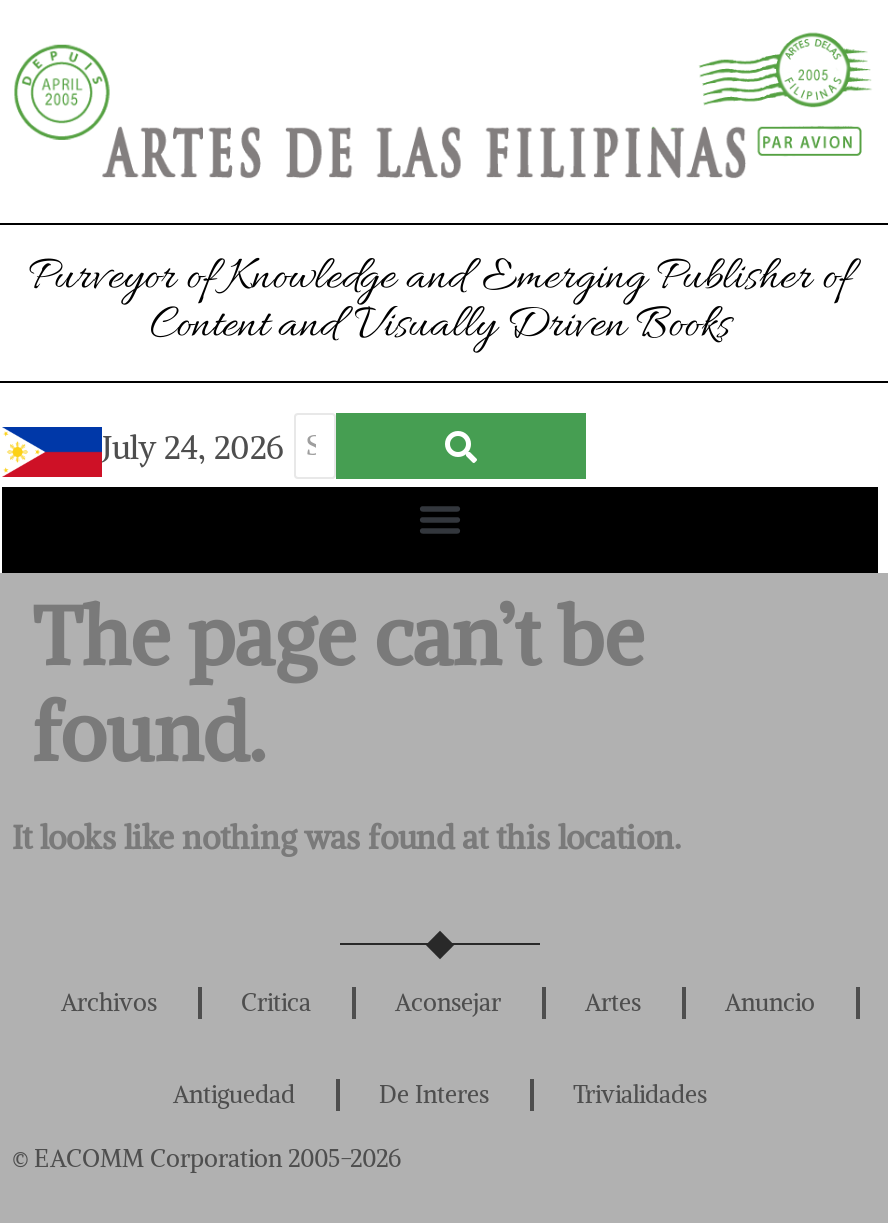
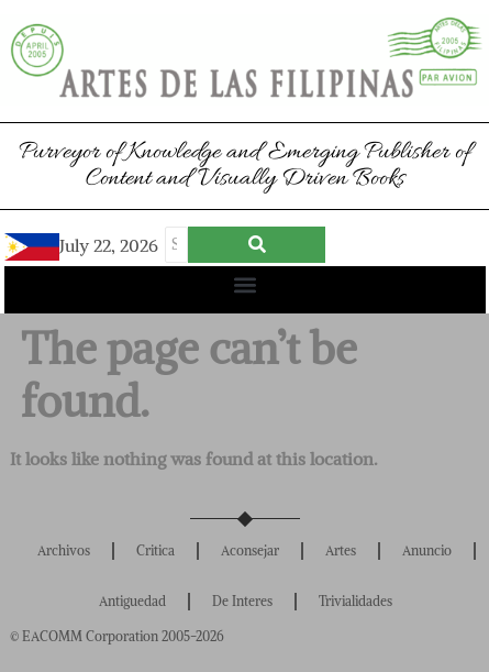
- July 24, 2026
+ July 22, 2026
